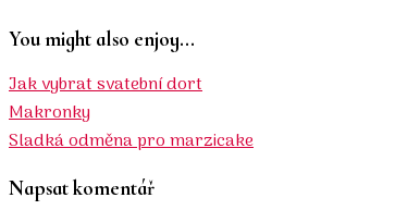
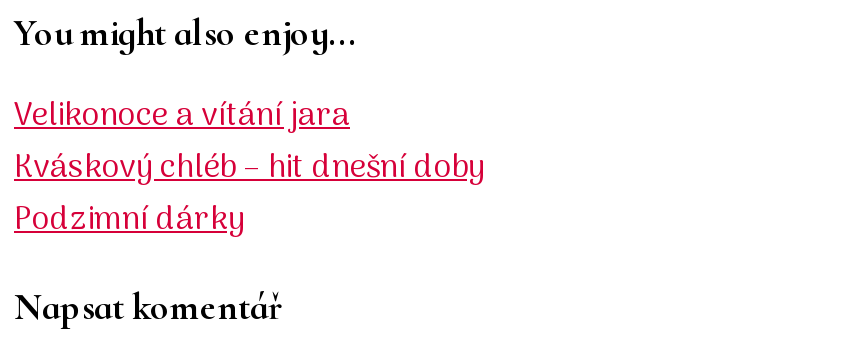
- Jak vybrat svatební dort
- Makronky
- Sladká odměna pro marzicake
+ Velikonoce a vítání jara
+ Kváskový chléb – hit dnešní doby
+ Podzimní dárky
